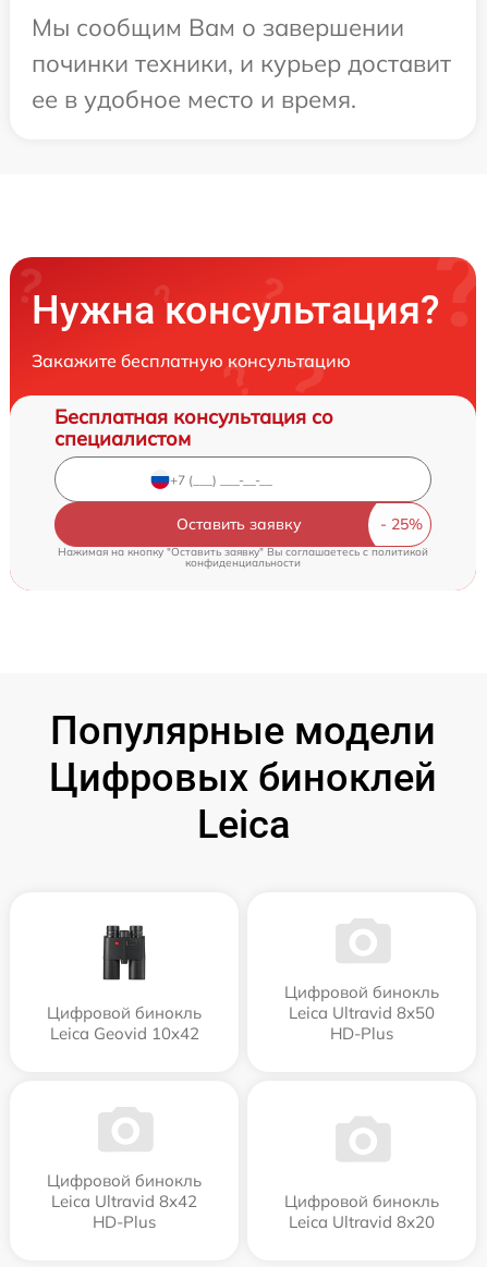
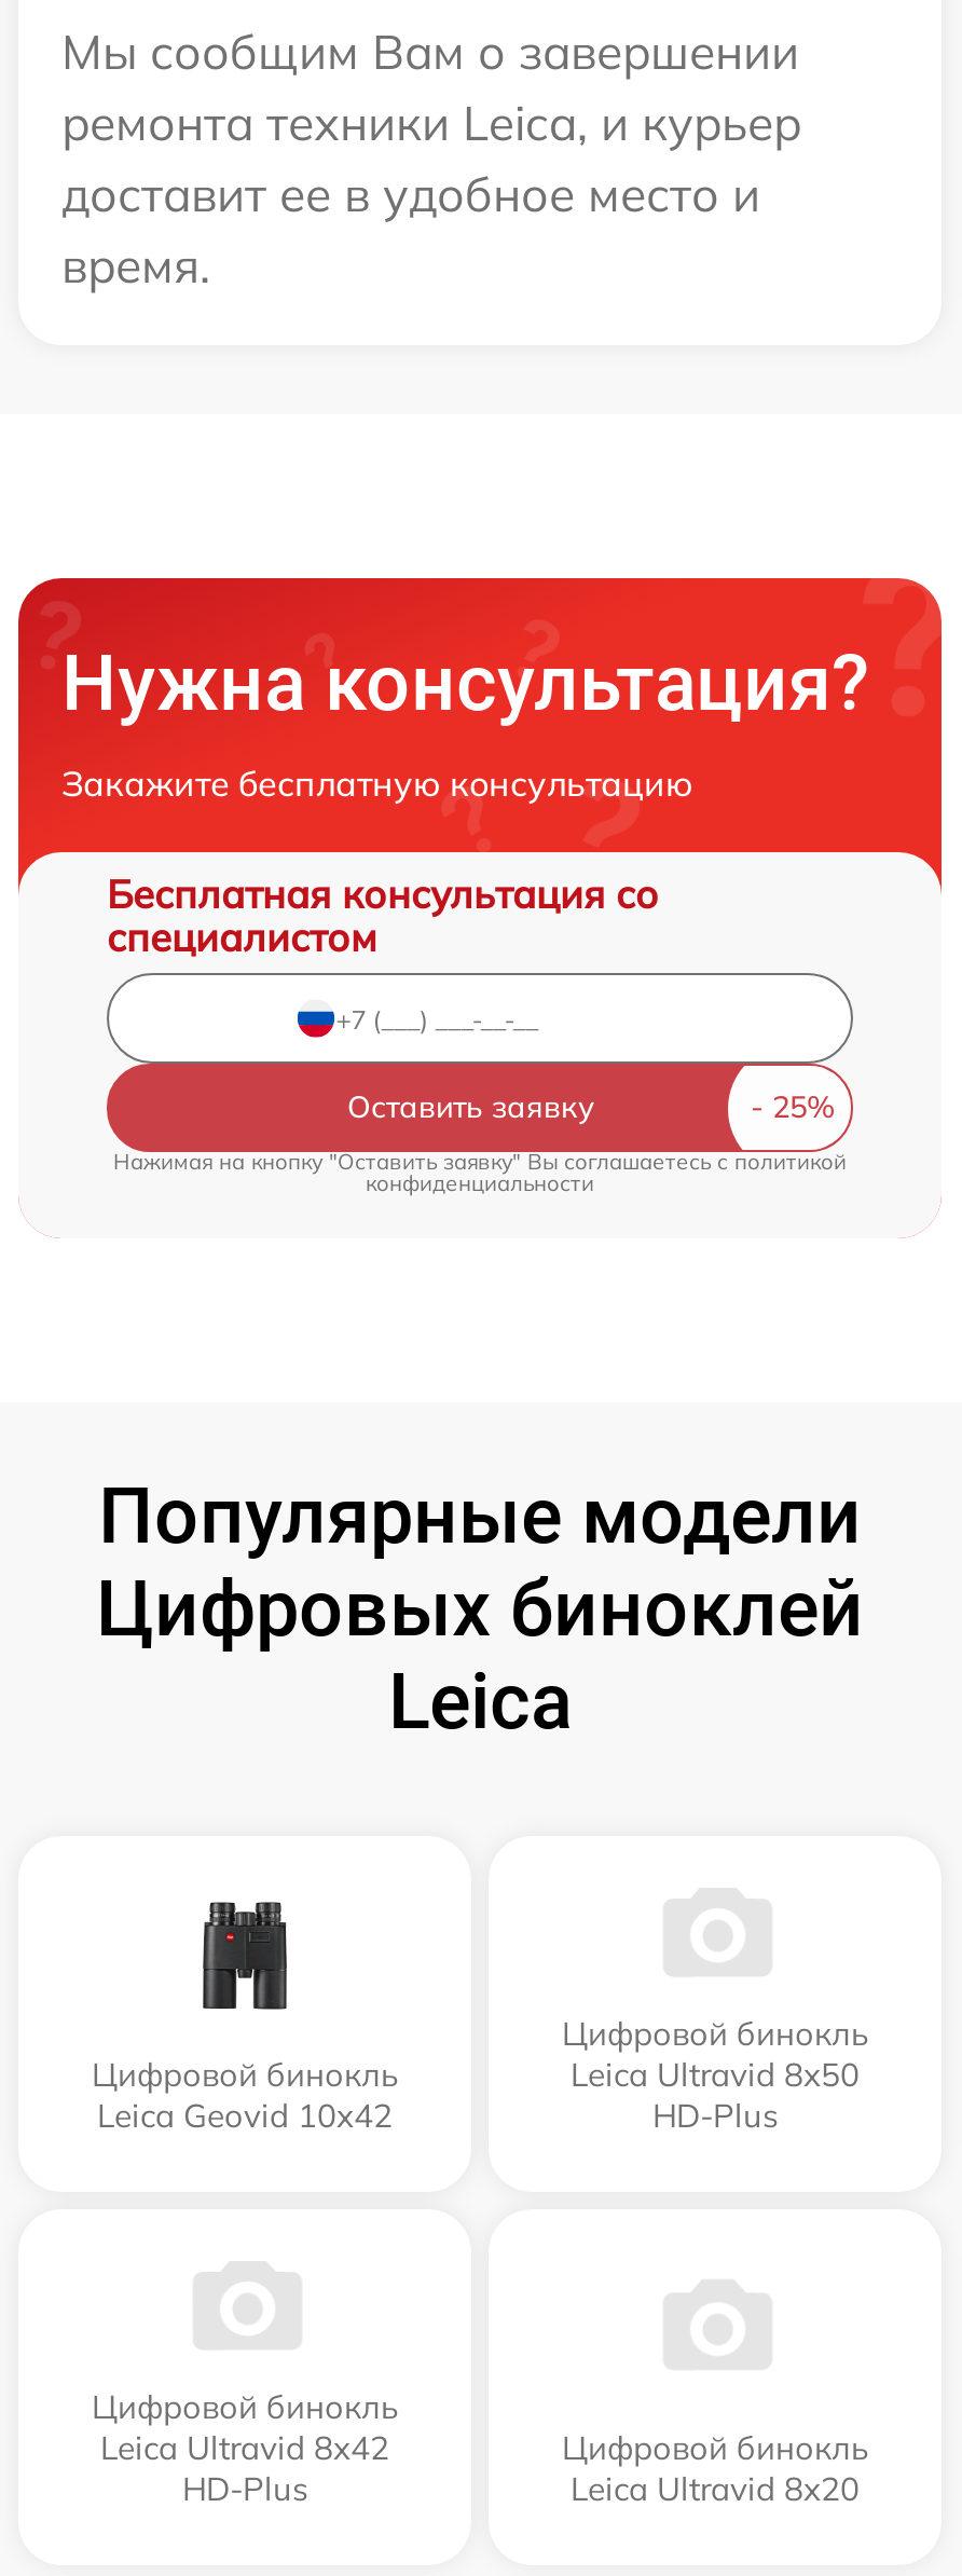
- починки техники, и курьер доставит
- ее в удобное место и время.
+ ремонта техники Leica, и курьер
+ доставит ее в удобное место и
+ время.
